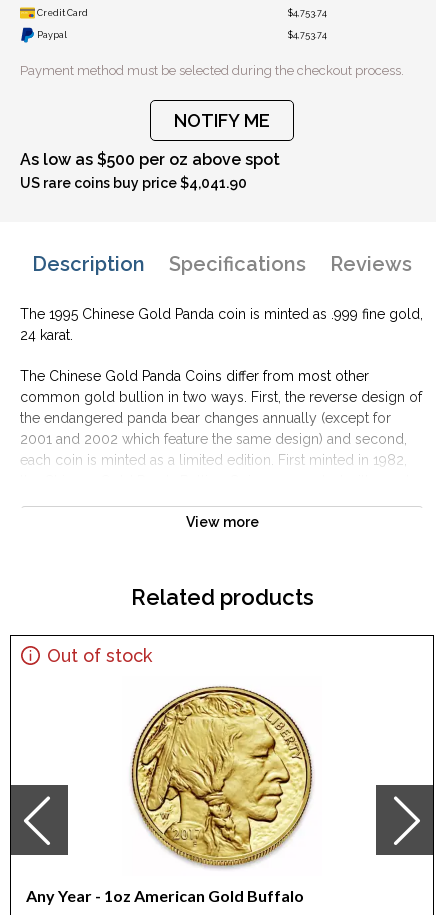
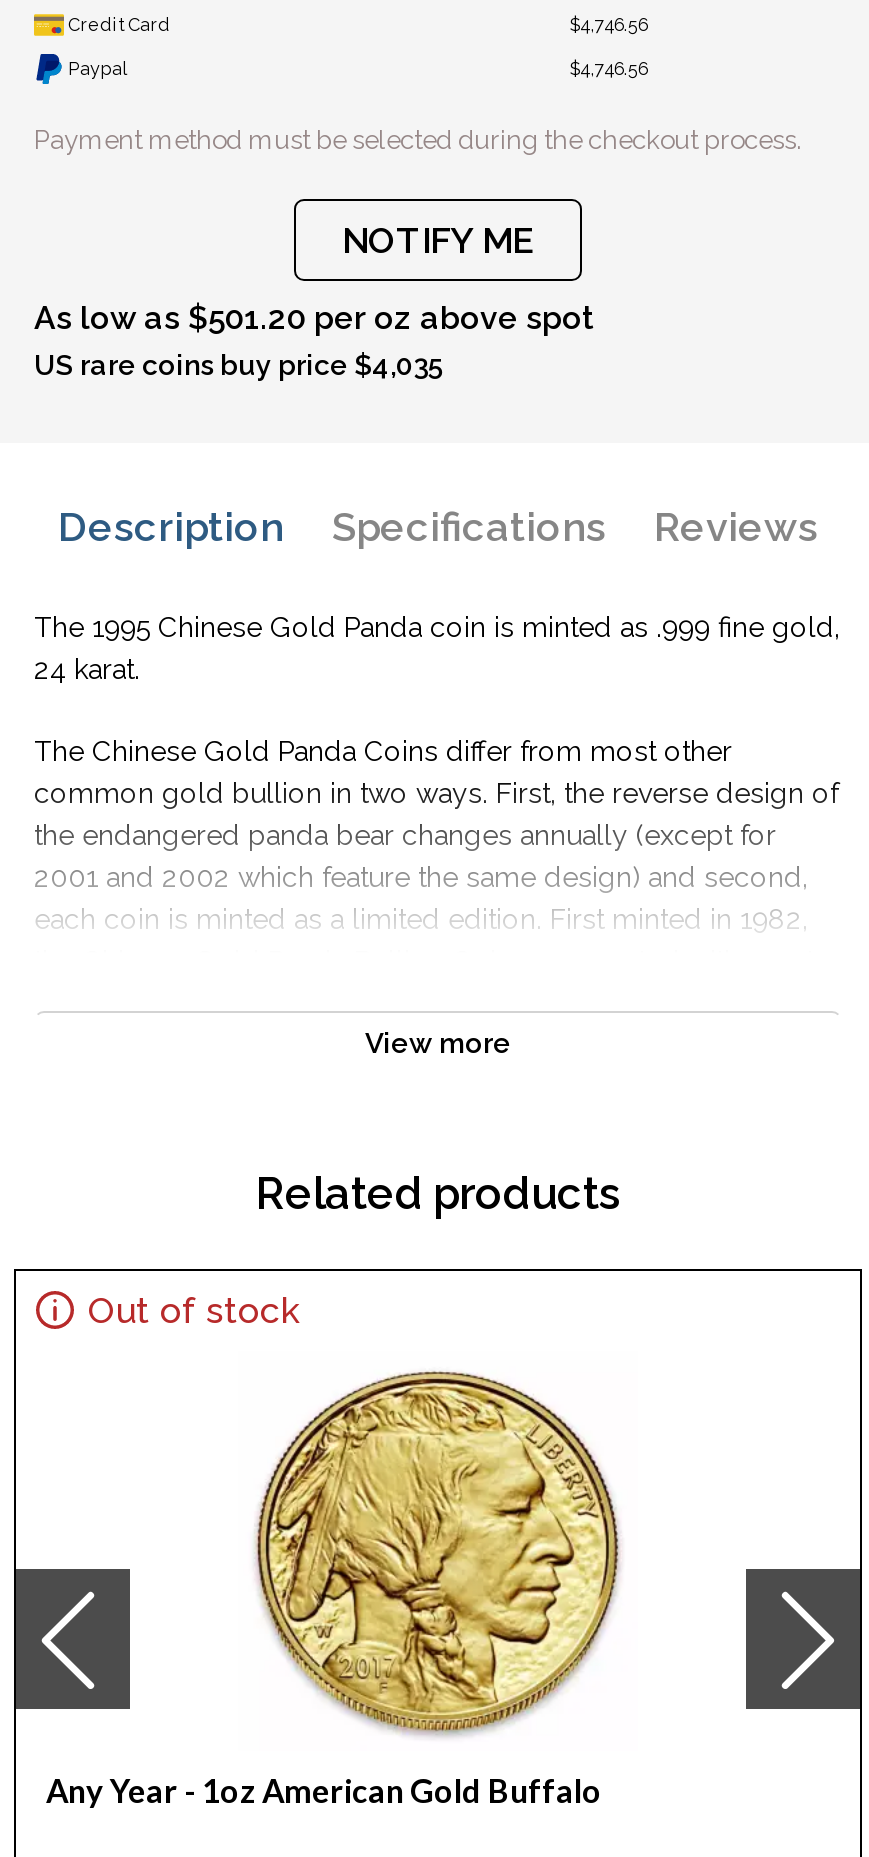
- $4,753.74
+ $4,746.56

- $4,753.74
+ $4,746.56

- As low as $500 per oz above spot
+ As low as $501.20 per oz above spot

- US rare coins buy price $4,041.90
+ US rare coins buy price $4,035
